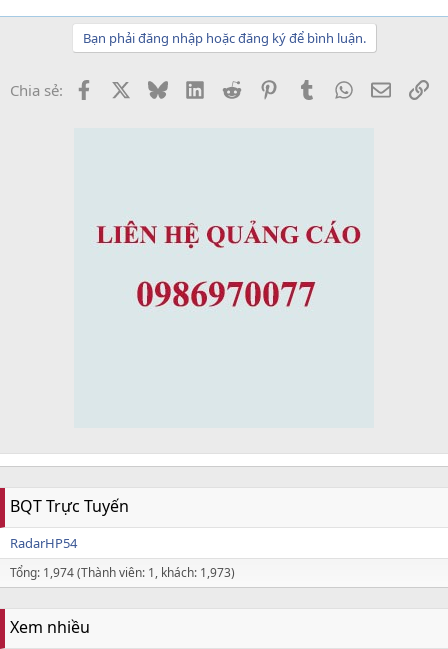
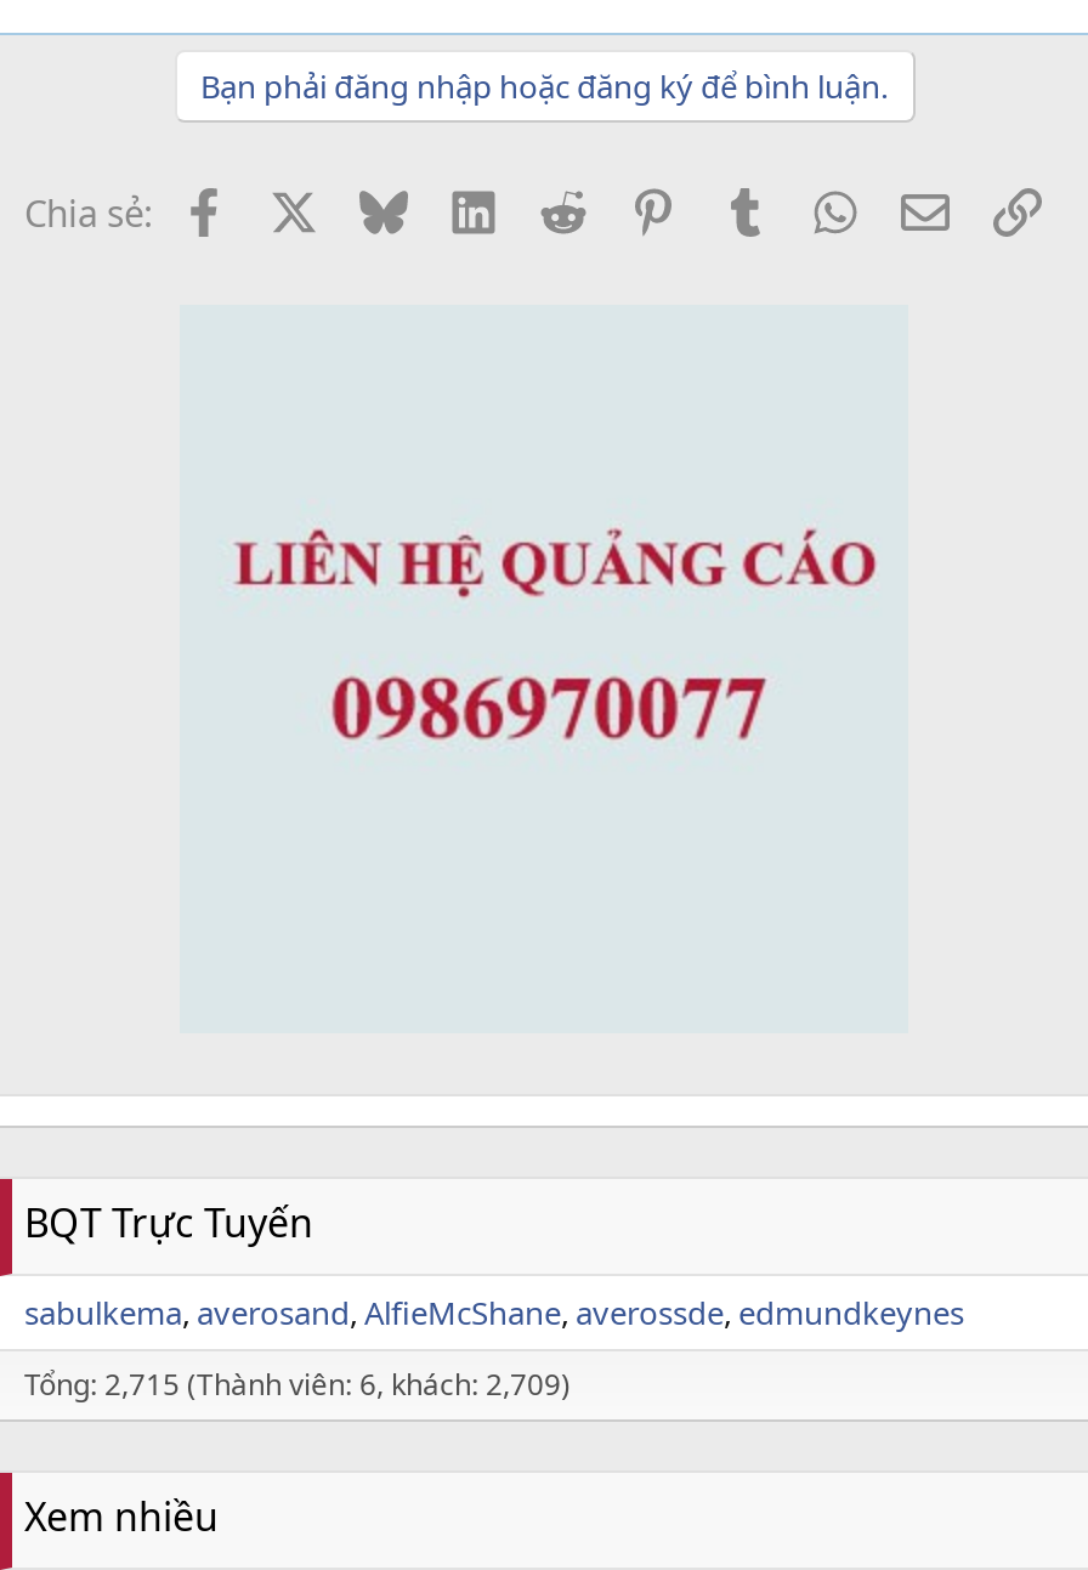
- RadarHP54
+ sabulkema averosand AlfieMcShane averossde edmundkeynes

- Tổng: 1,974 (Thành viên: 1, khách: 1,973)
+ Tổng: 2,715 (Thành viên: 6, khách: 2,709)
